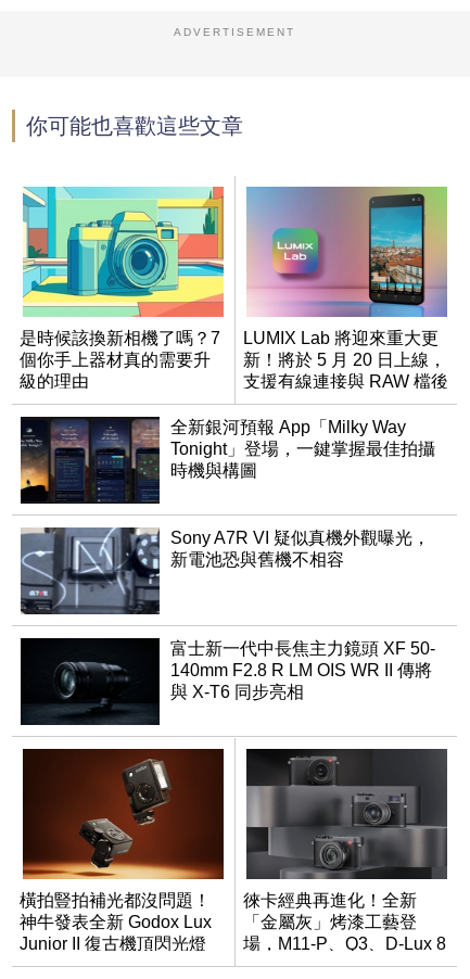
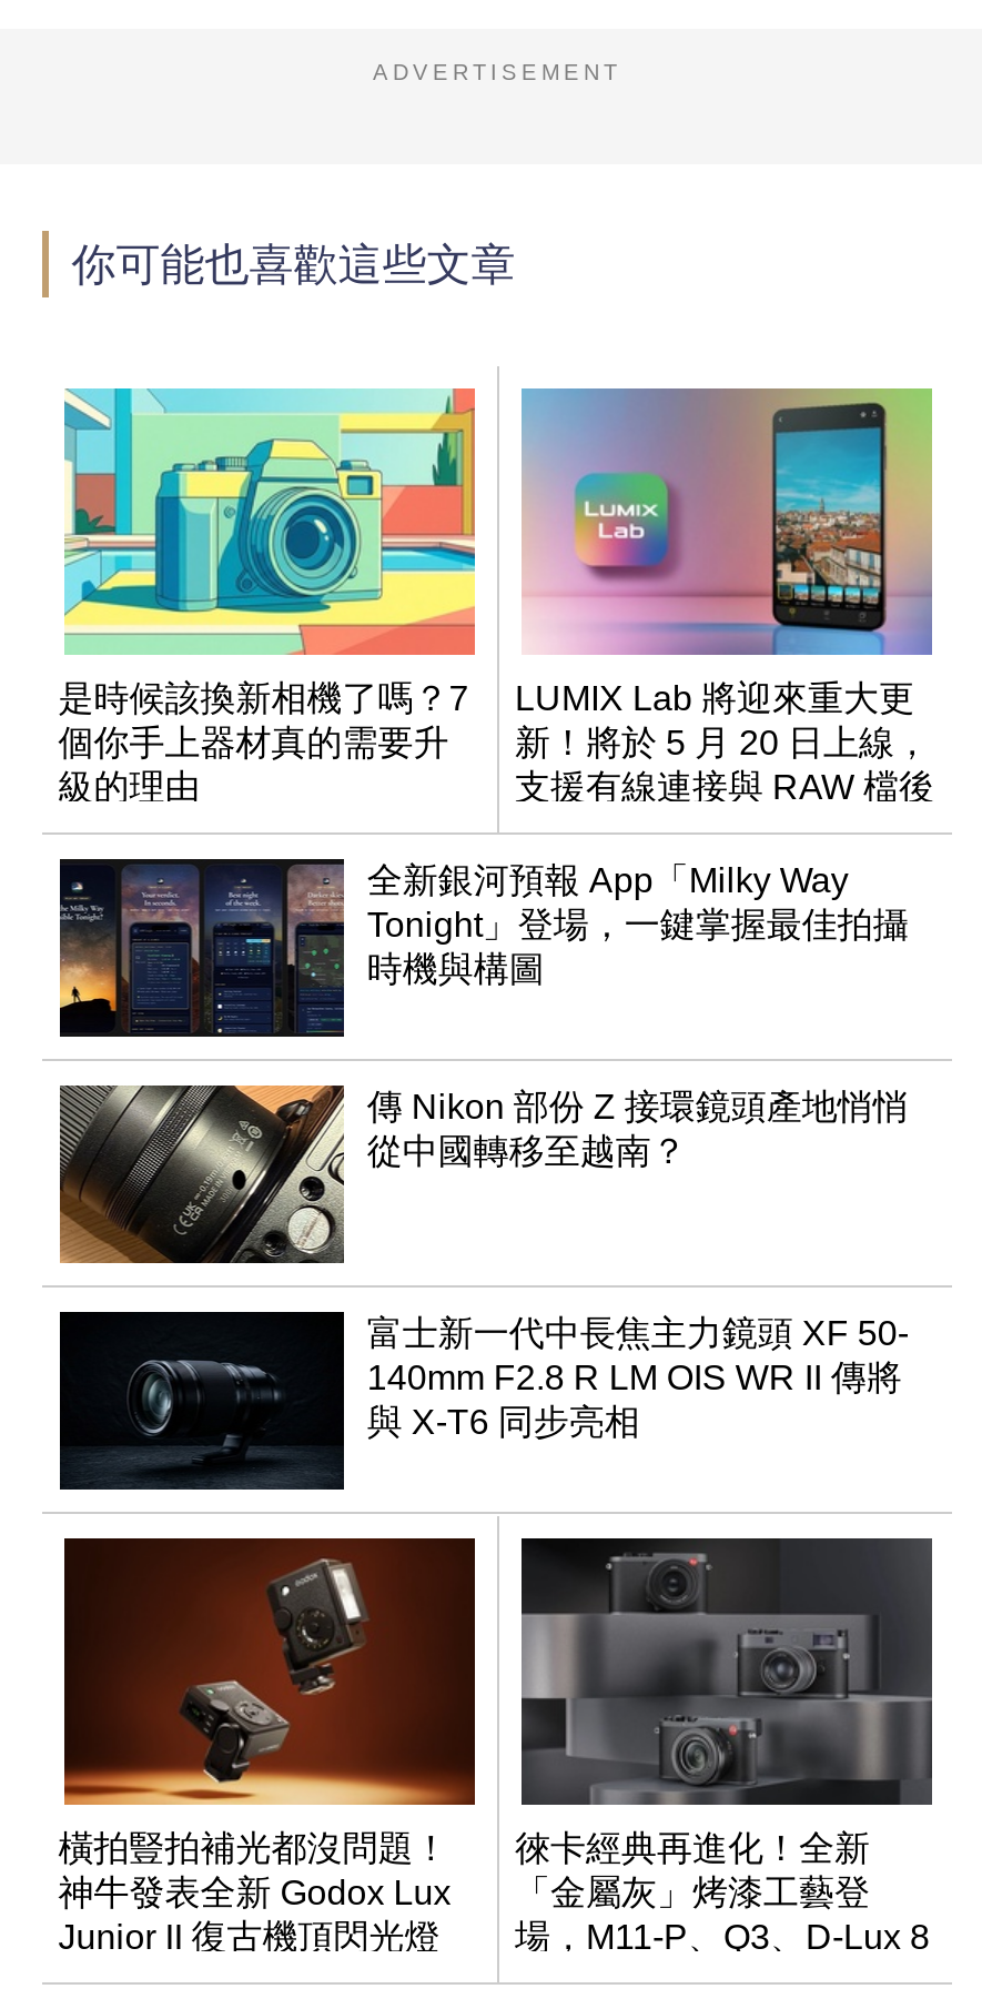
- [image]
- Sony A7R VI 疑似真機外觀曝光，
- 新電池恐與舊機不相容
+ [image]
+ 傳 Nikon 部份 Z 接環鏡頭產地悄悄
+ 從中國轉移至越南？
